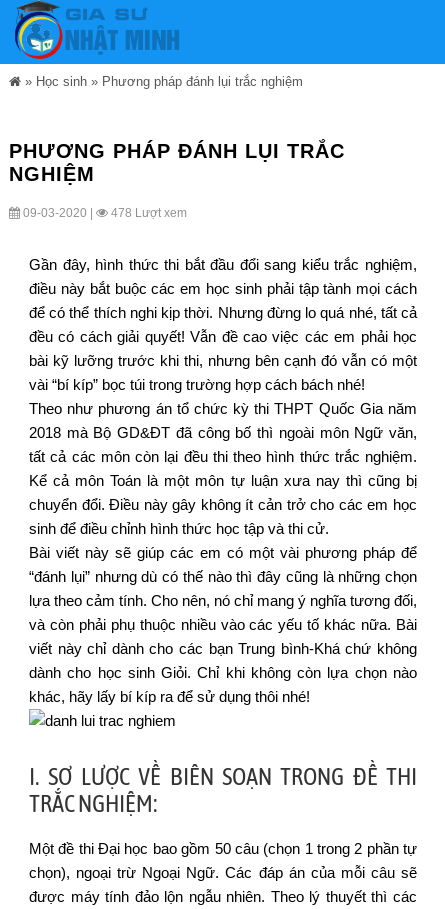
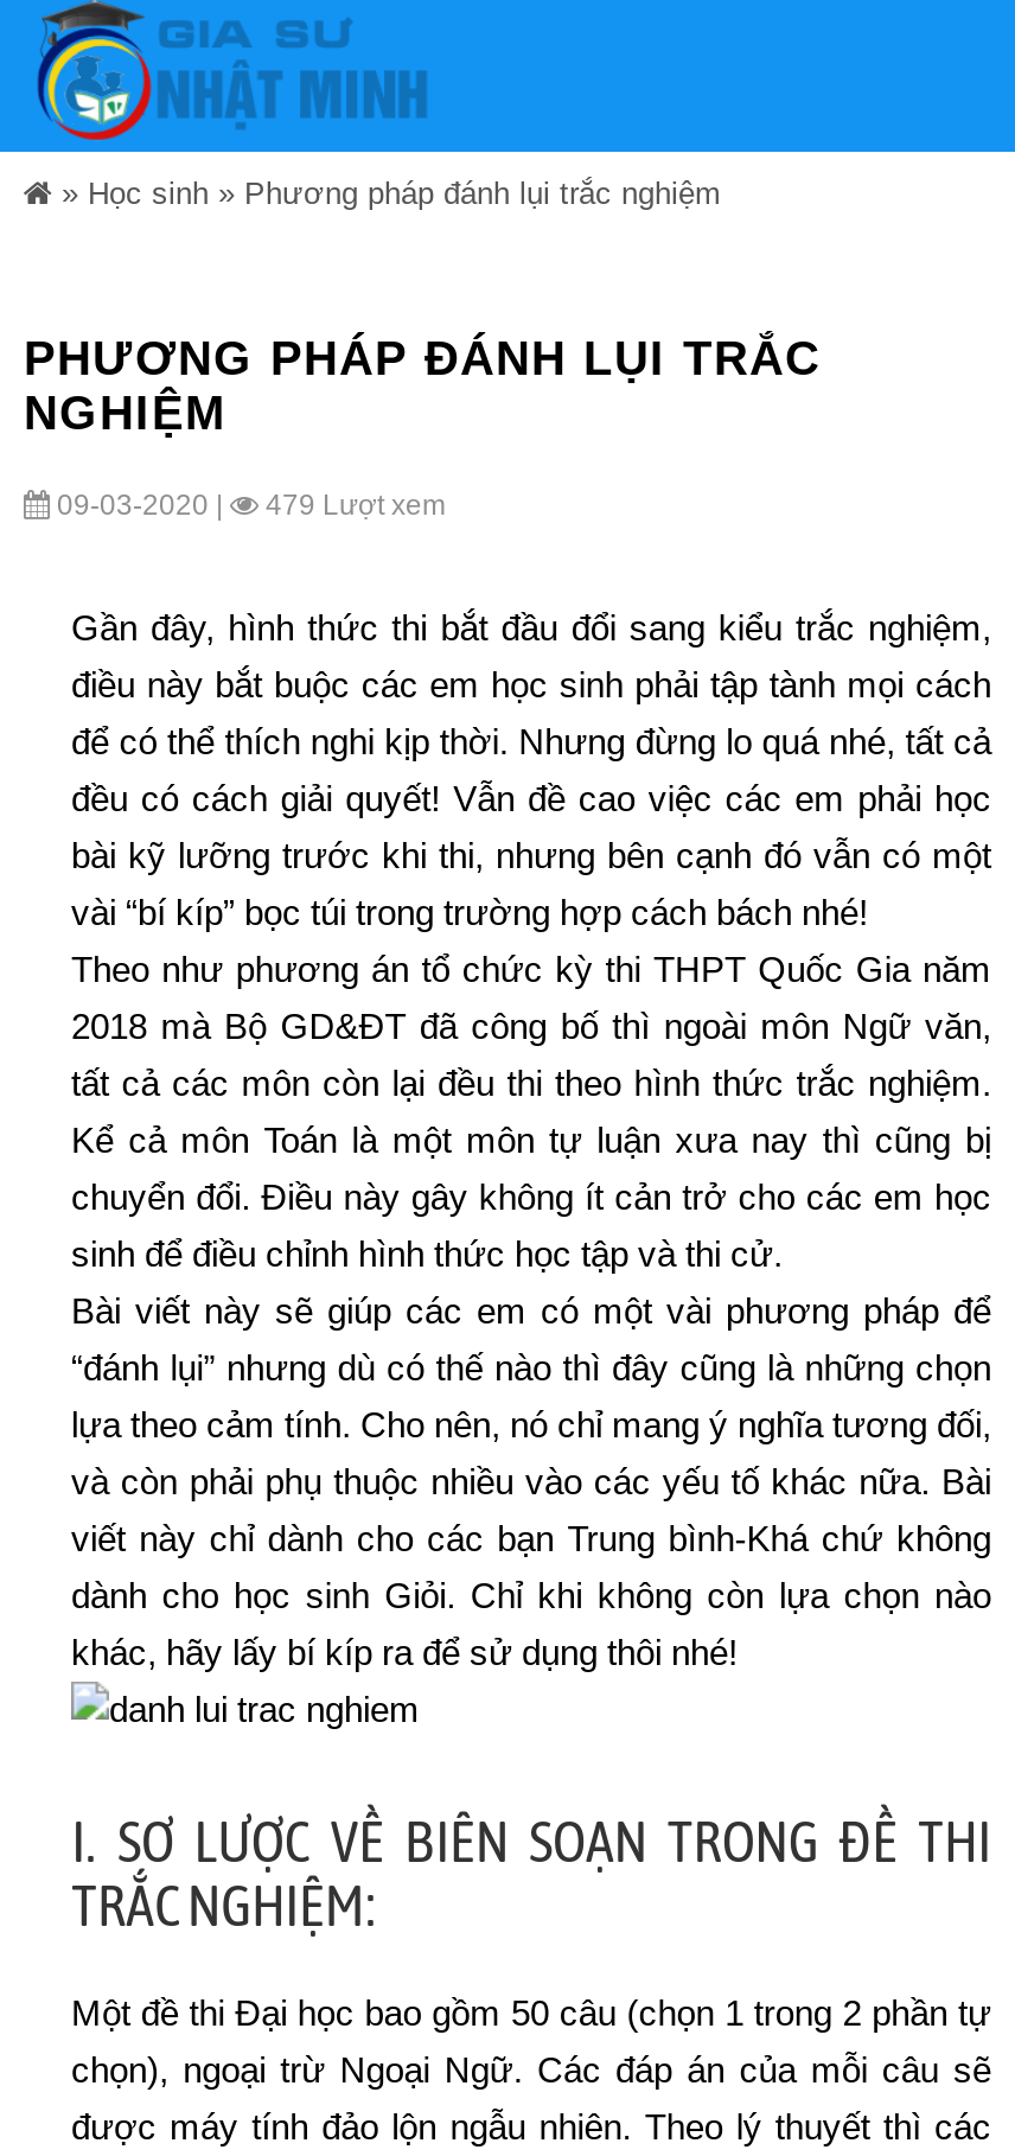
- 478 Lượt xem
+ 479 Lượt xem
